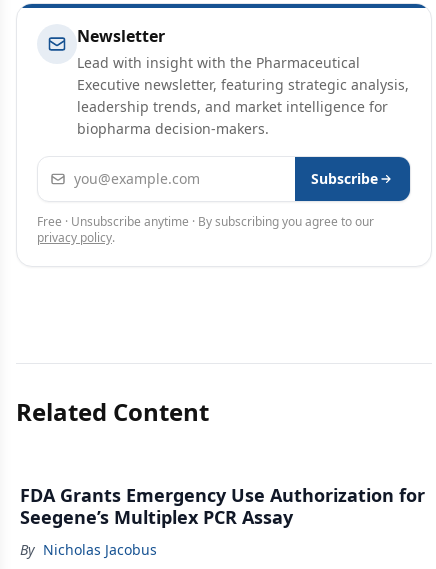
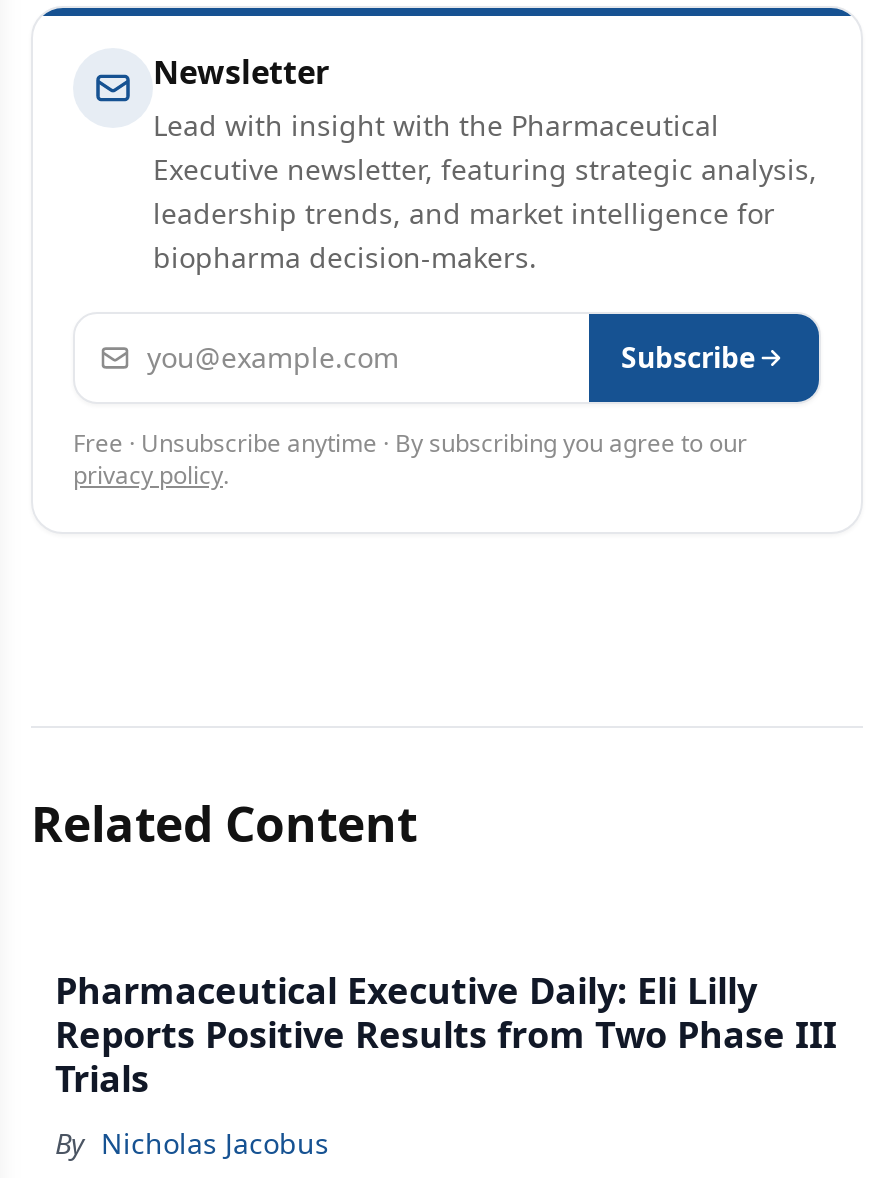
- FDA Grants Emergency Use Authorization for
- Seegene’s Multiplex PCR Assay
+ Pharmaceutical Executive Daily: Eli Lilly
+ Reports Positive Results from Two Phase III
+ Trials
